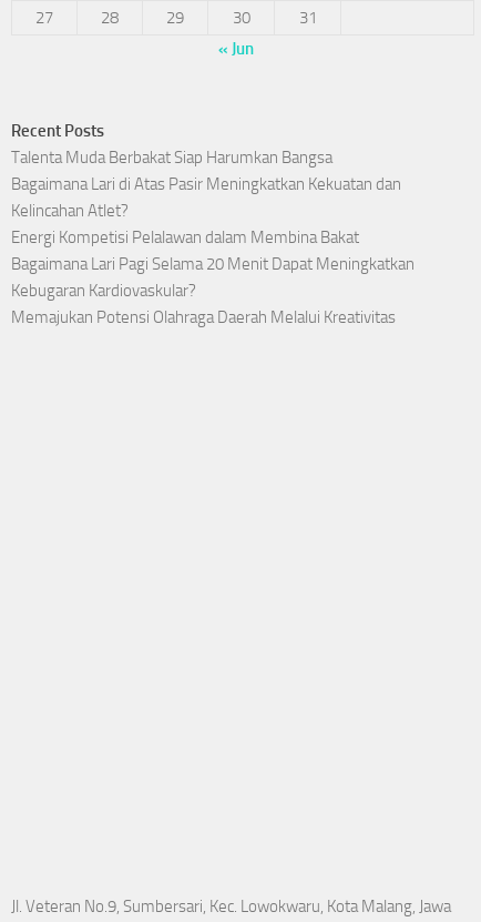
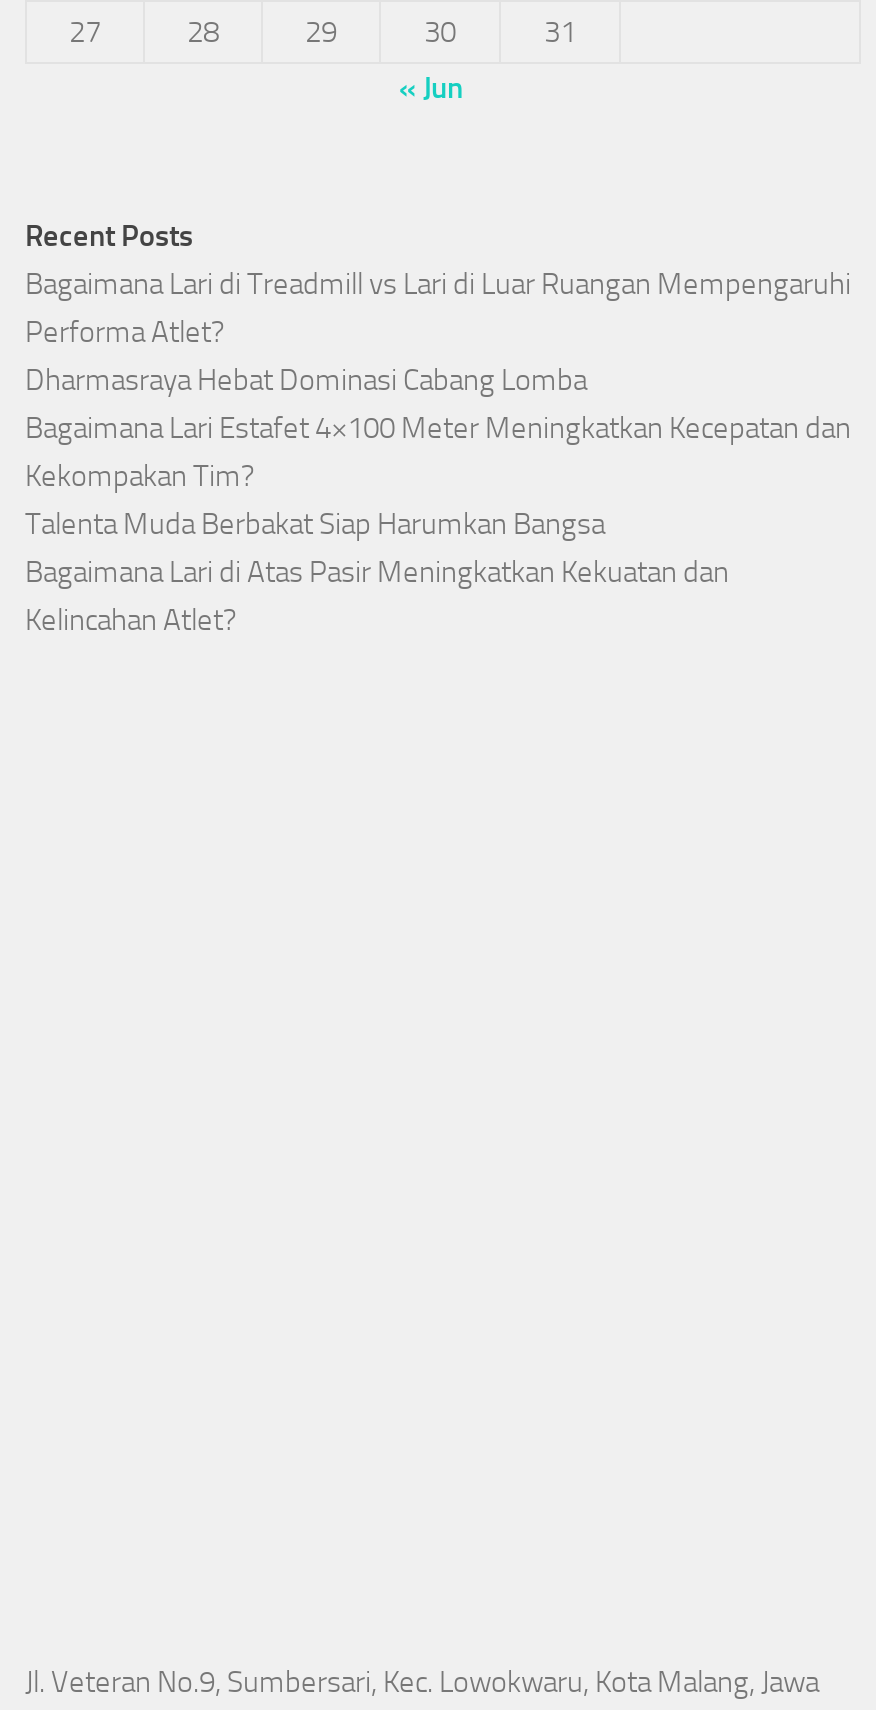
+ Bagaimana Lari di Treadmill vs Lari di Luar Ruangan Mempengaruhi
+ Performa Atlet?
+ Dharmasraya Hebat Dominasi Cabang Lomba
+ Bagaimana Lari Estafet 4×100 Meter Meningkatkan Kecepatan dan
+ Kekompakan Tim?

moved down: Talenta Muda Berbakat Siap Harumkan Bangsa | Bagaimana Lari di Atas Pasir Meningkatkan Kekuatan dan | Kelincahan Atlet?

- Energi Kompetisi Pelalawan dalam Membina Bakat
- Bagaimana Lari Pagi Selama 20 Menit Dapat Meningkatkan
- Kebugaran Kardiovaskular?
- Memajukan Potensi Olahraga Daerah Melalui Kreativitas
